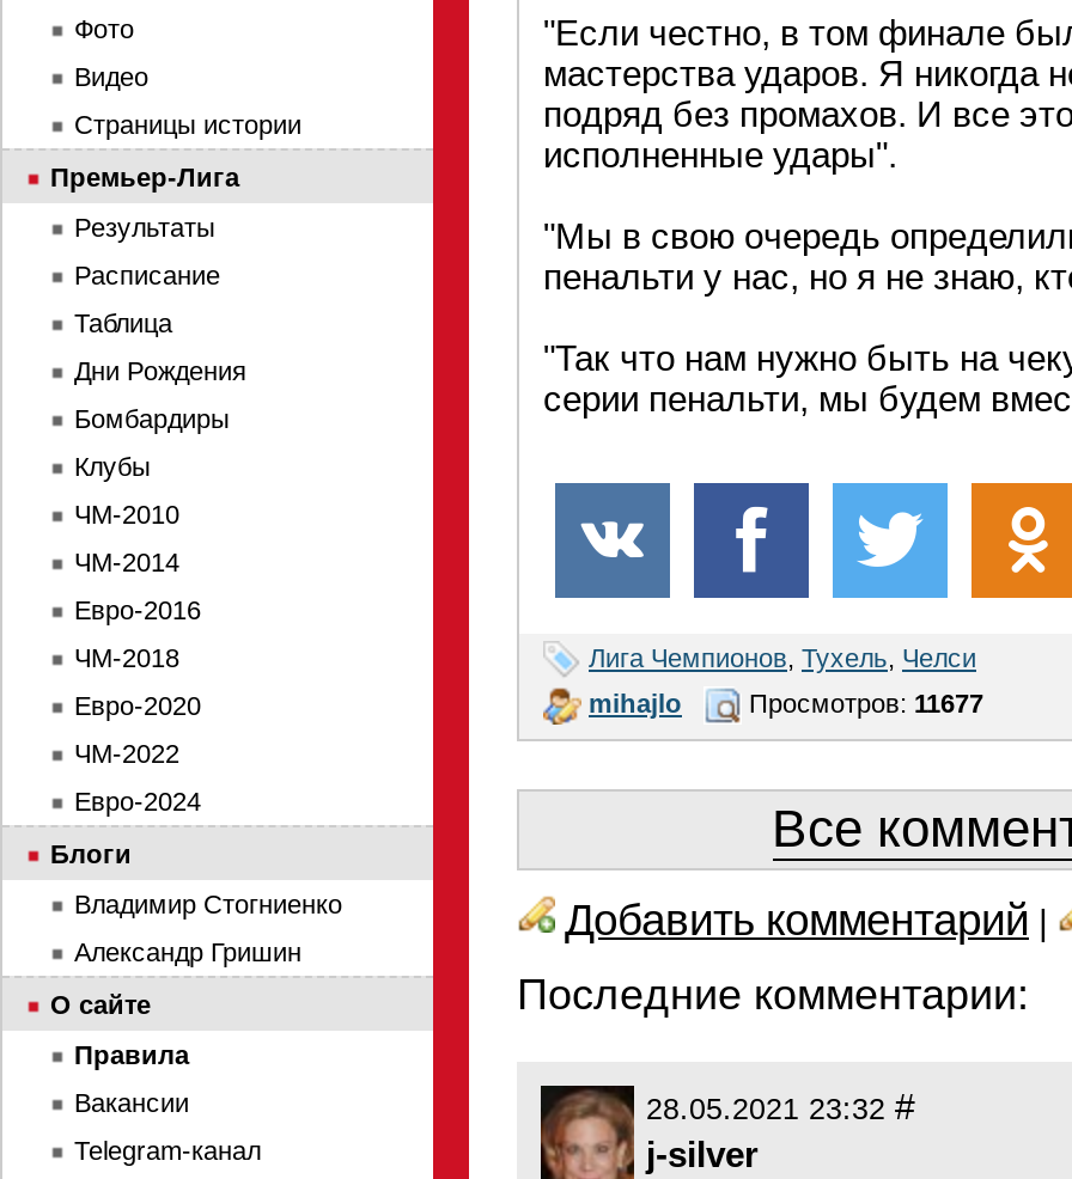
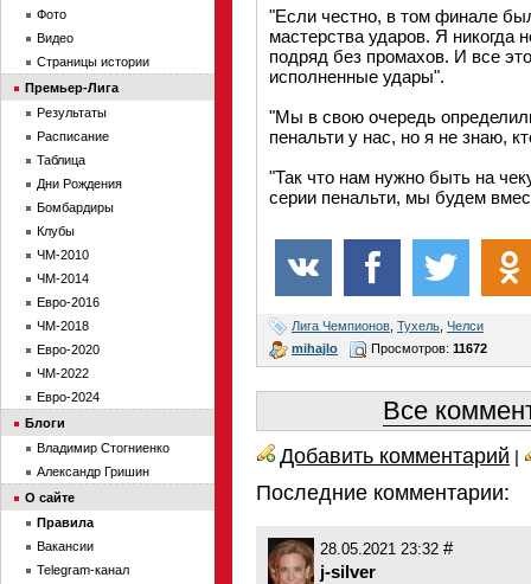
- Просмотров: 11677
+ Просмотров: 11672
